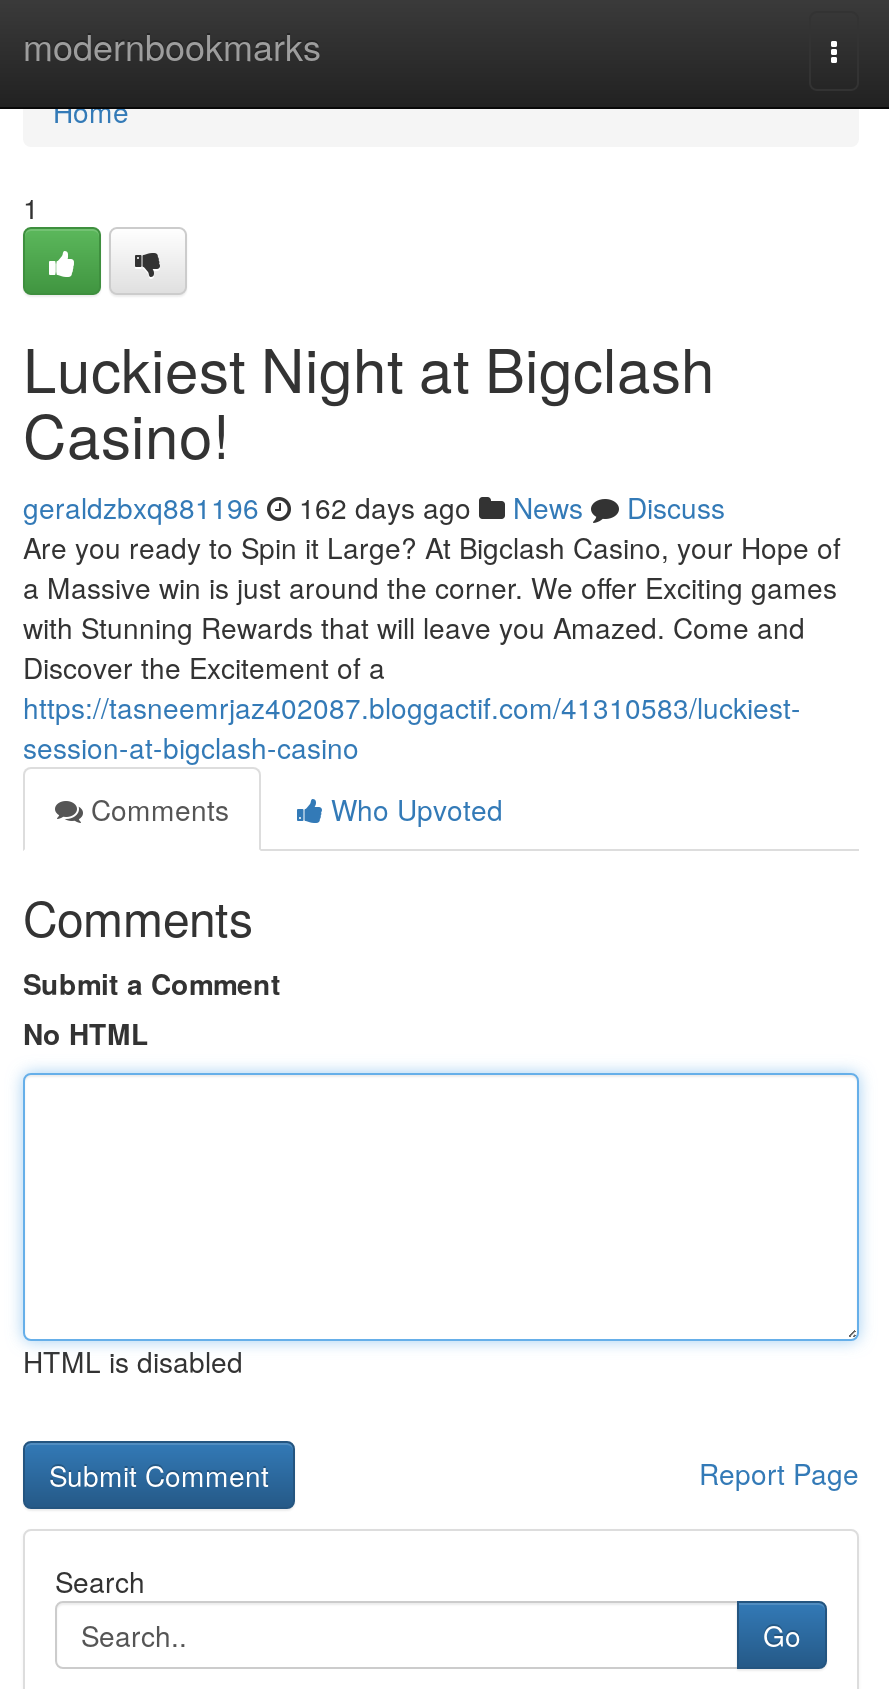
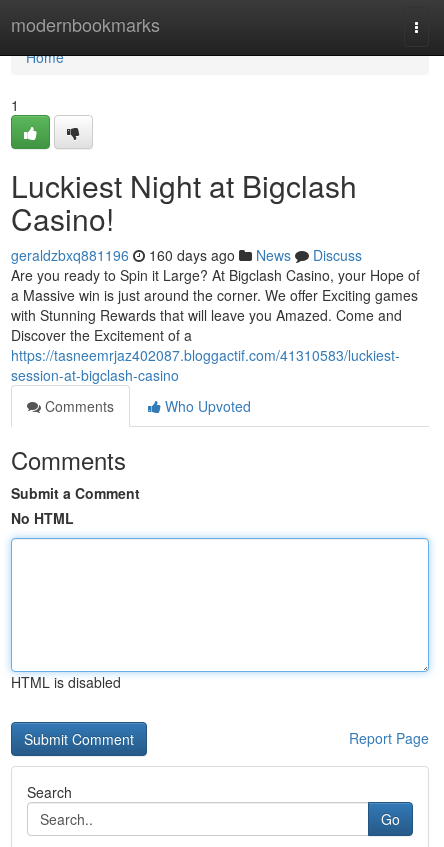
- geraldzbxq881196 162 days ago News Discuss
+ geraldzbxq881196 160 days ago News Discuss
